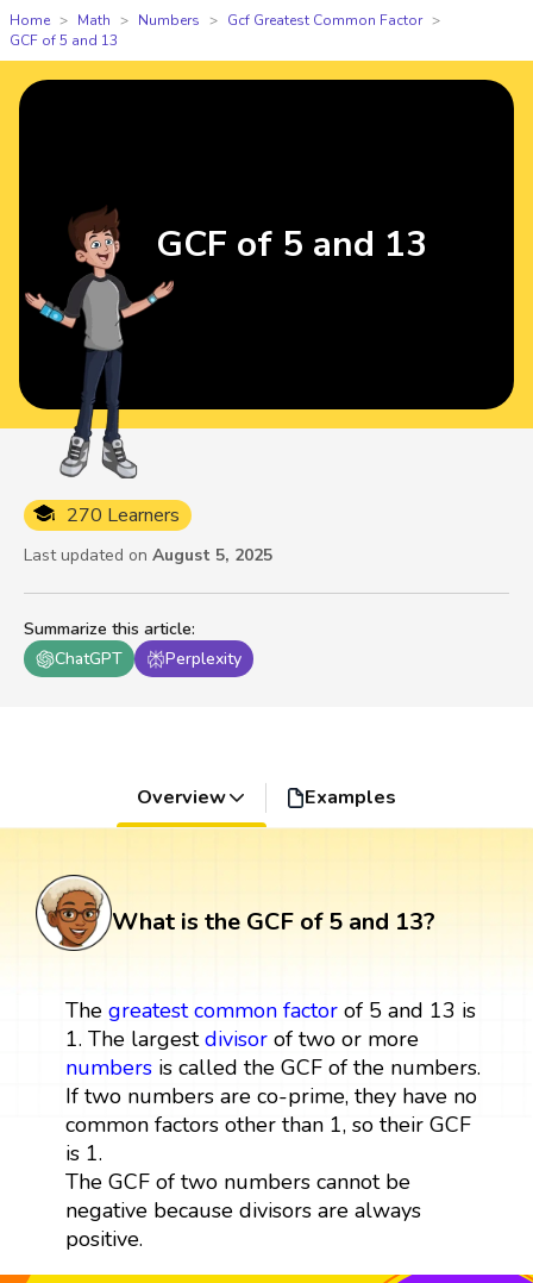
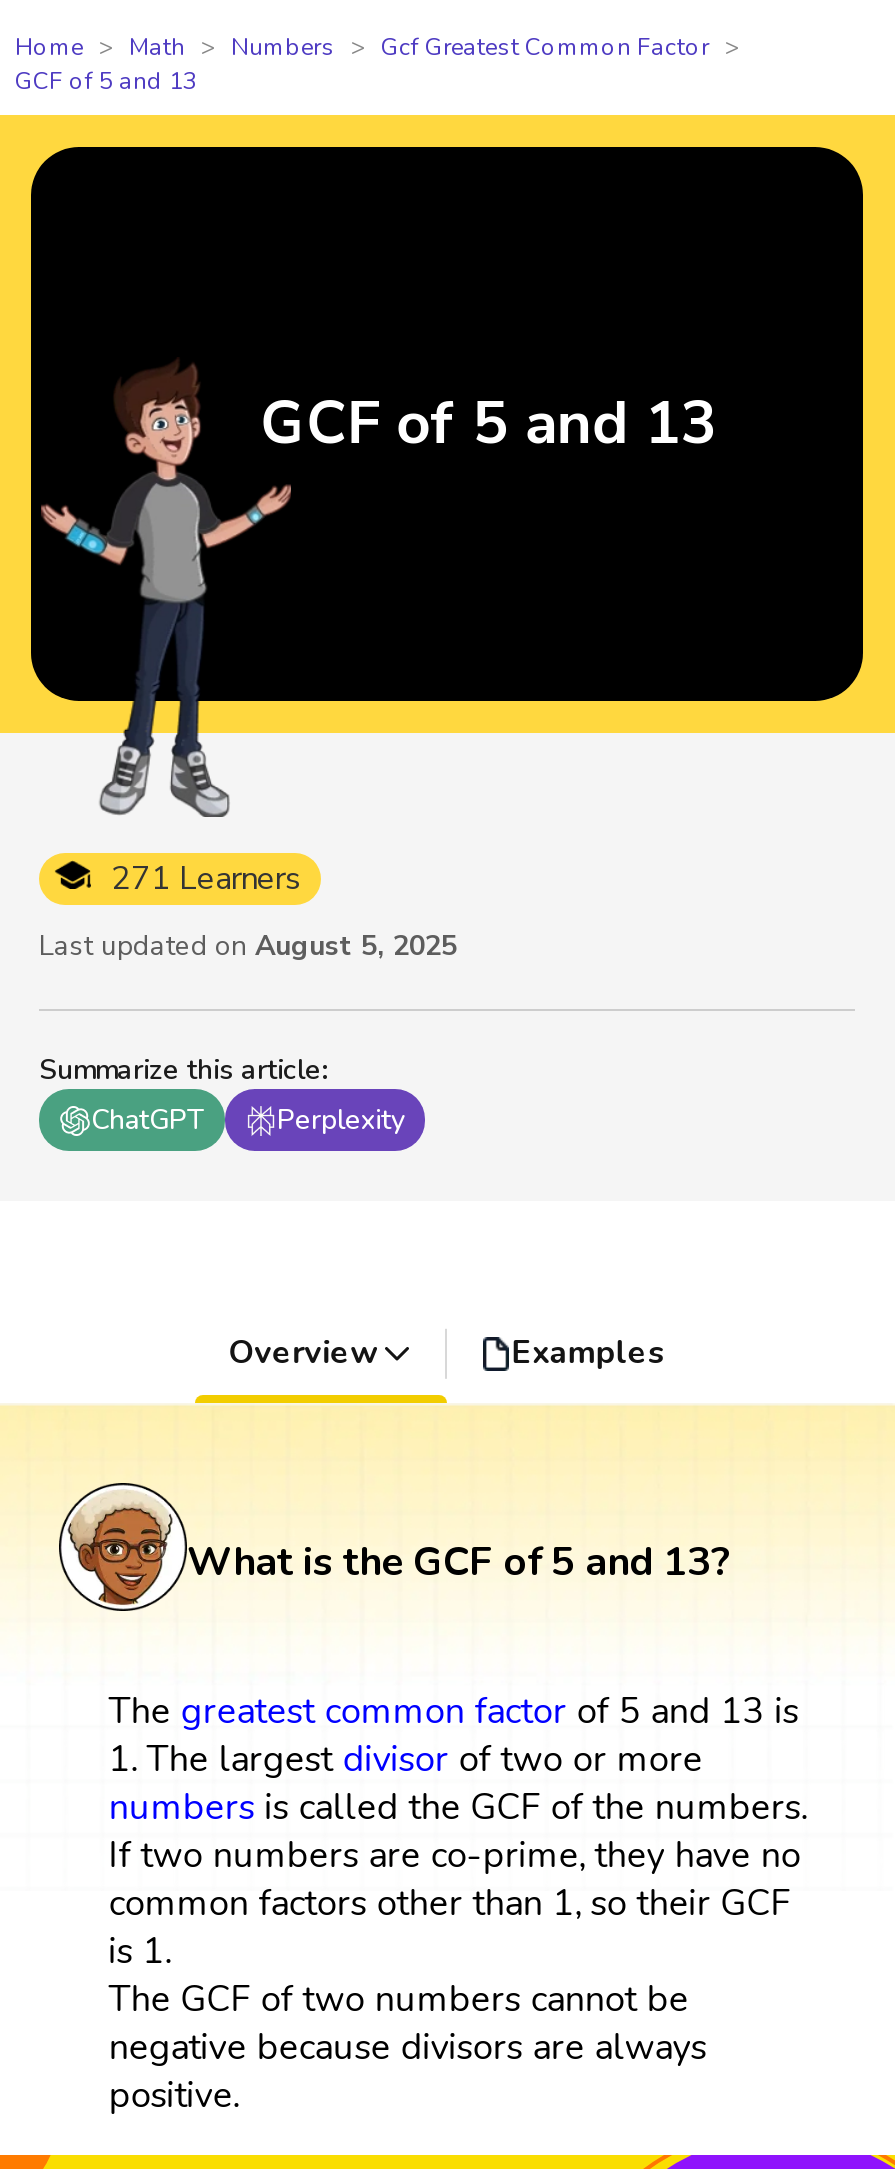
- 270 Learners
+ 271 Learners
